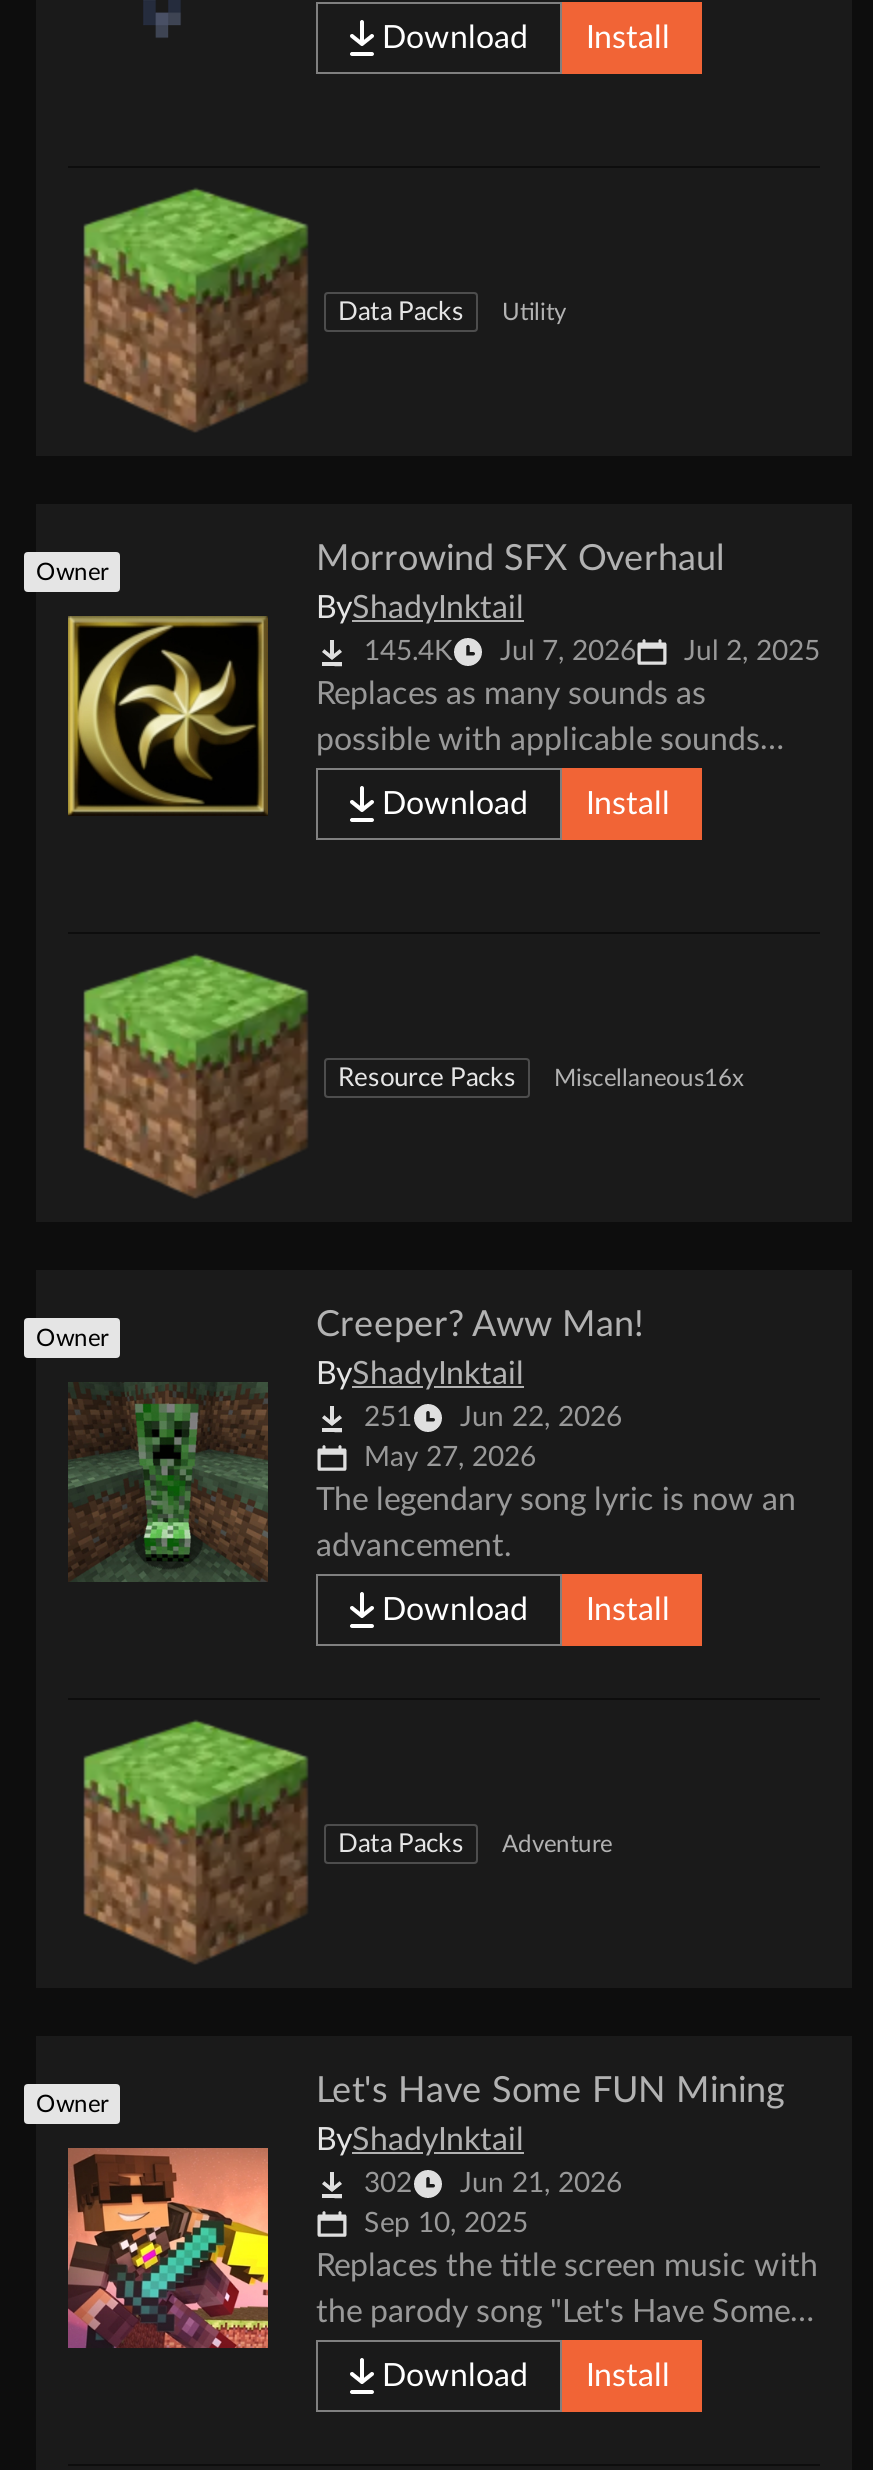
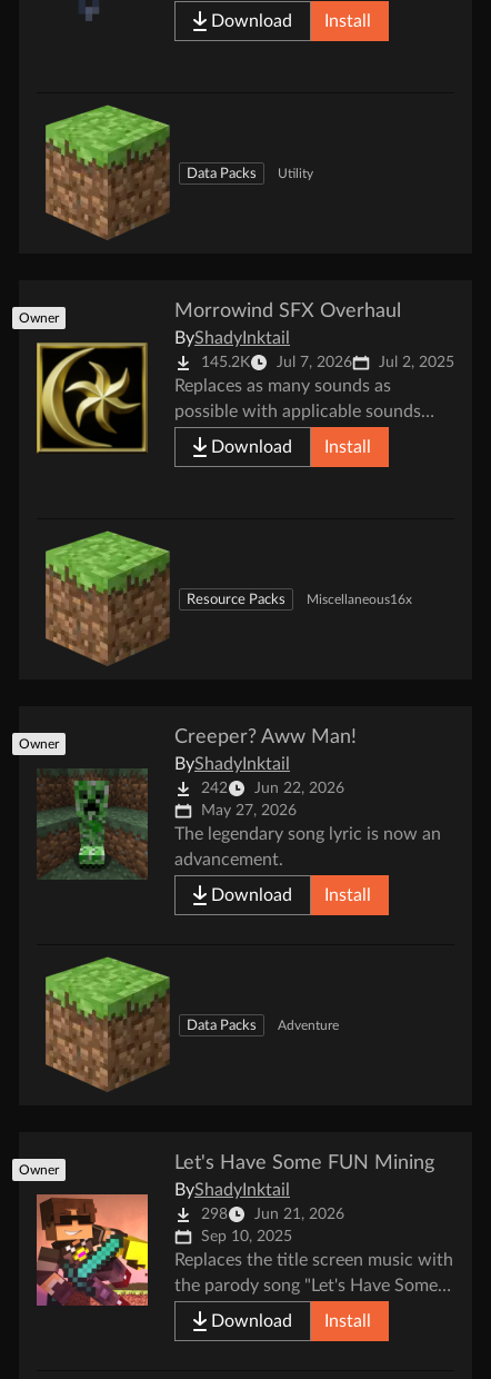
- 145.4K Jul 7, 2026 Jul 2, 2025
+ 145.2K Jul 7, 2026 Jul 2, 2025

- 251 Jun 22, 2026
+ 242 Jun 22, 2026

- 302 Jun 21, 2026
+ 298 Jun 21, 2026
